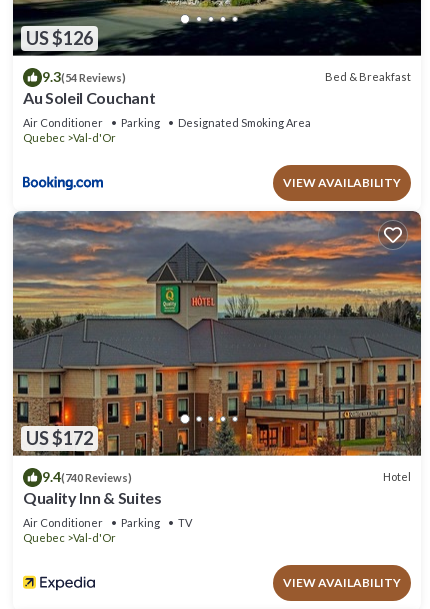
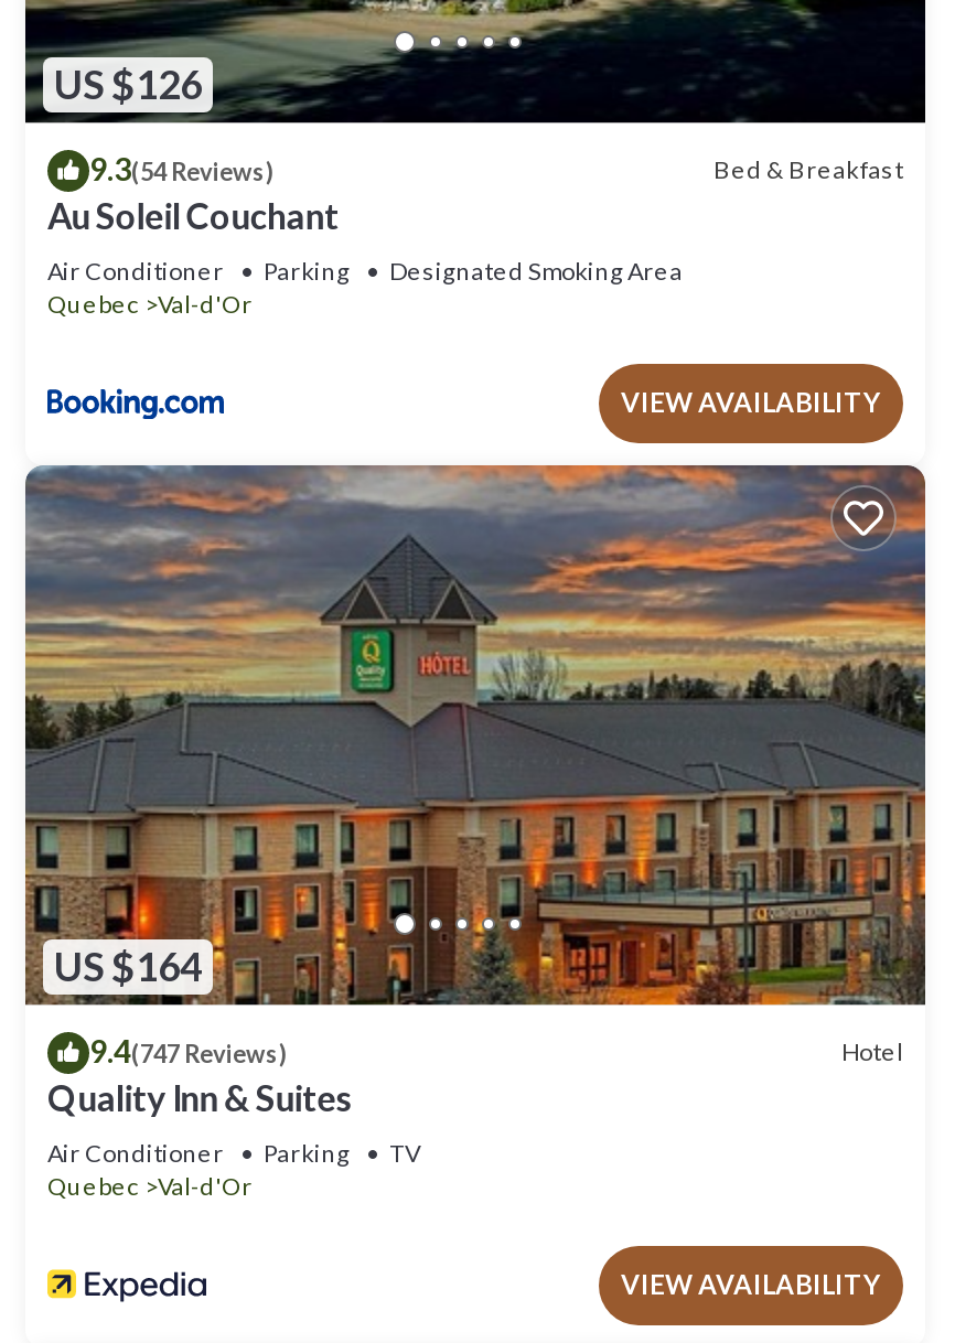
- US $172
+ US $164

- 9.4(740 Reviews)
+ 9.4(747 Reviews)
